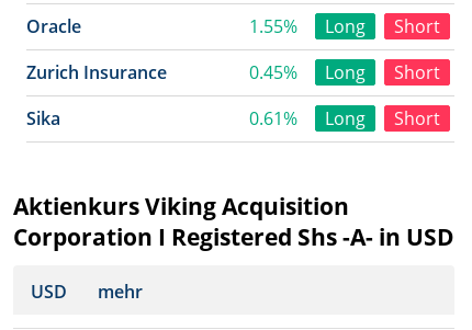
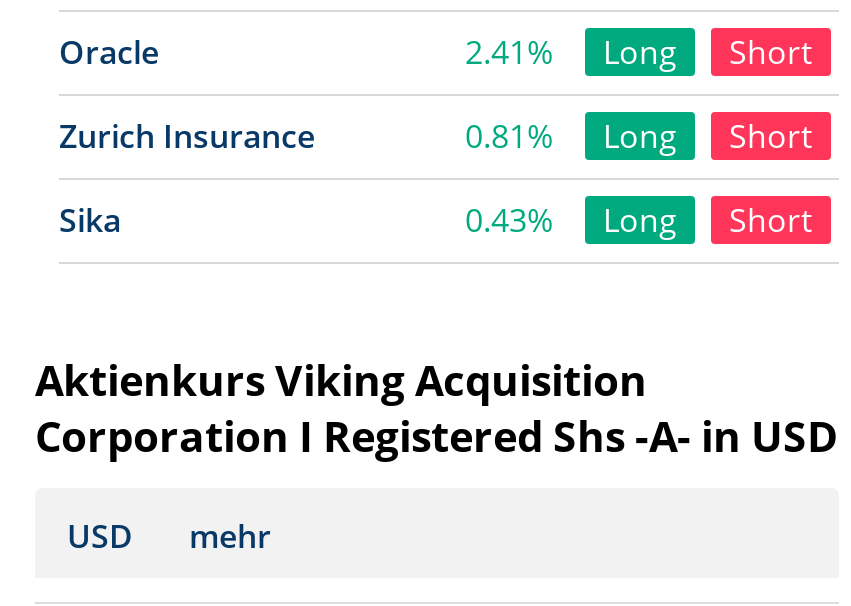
- 1.55% Long Short
+ 2.41% Long Short

- 0.45% Long Short
+ 0.81% Long Short

- 0.61% Long Short
+ 0.43% Long Short
